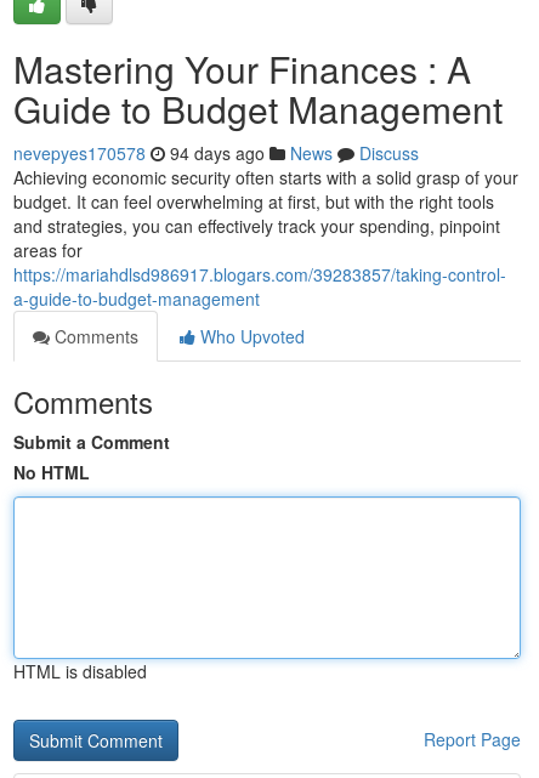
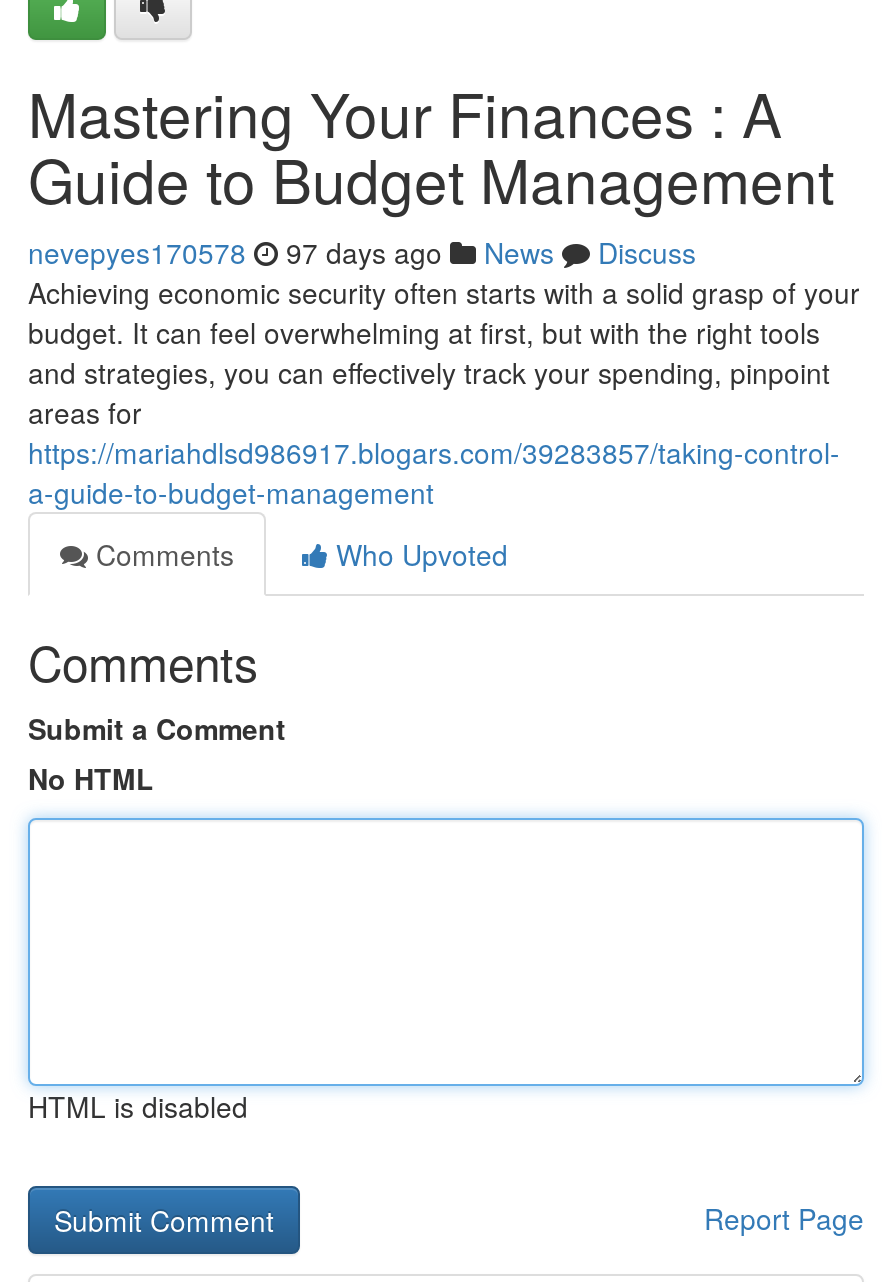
- nevepyes170578 94 days ago News Discuss
+ nevepyes170578 97 days ago News Discuss
